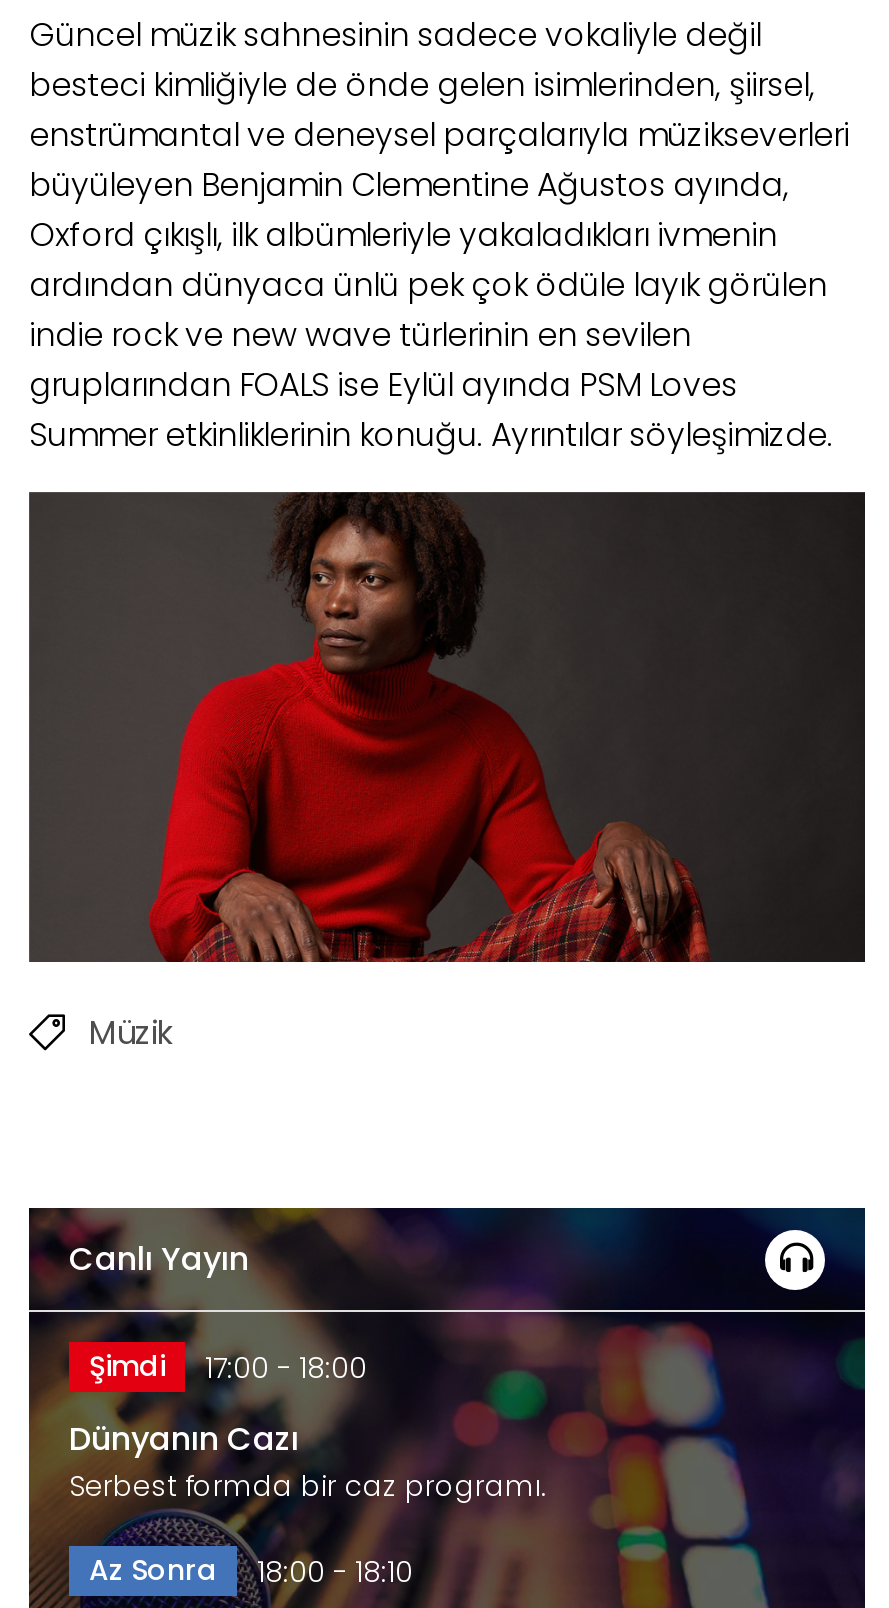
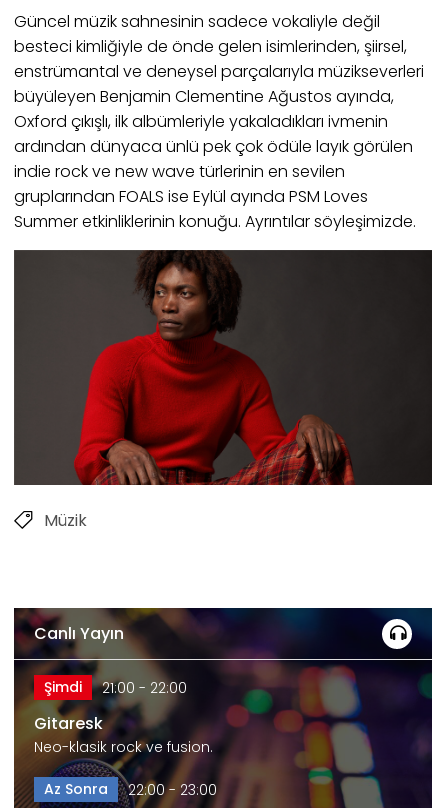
- Şimdi 17:00 - 18:00
+ Şimdi 21:00 - 22:00

- Dünyanın Cazı
- Serbest formda bir caz programı.
+ Gitaresk
+ Neo-klasik rock ve fusion.

- Az Sonra 18:00 - 18:10
+ Az Sonra 22:00 - 23:00
